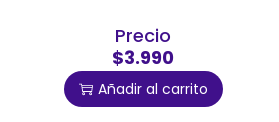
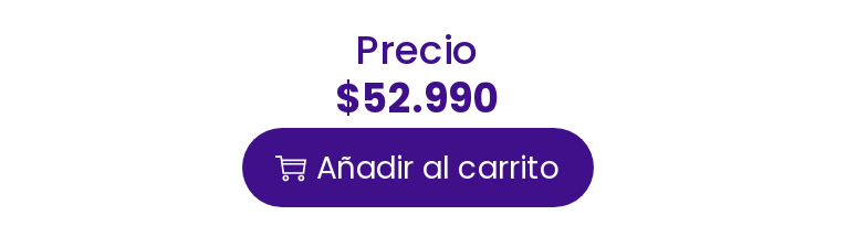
- $3.990
+ $52.990
